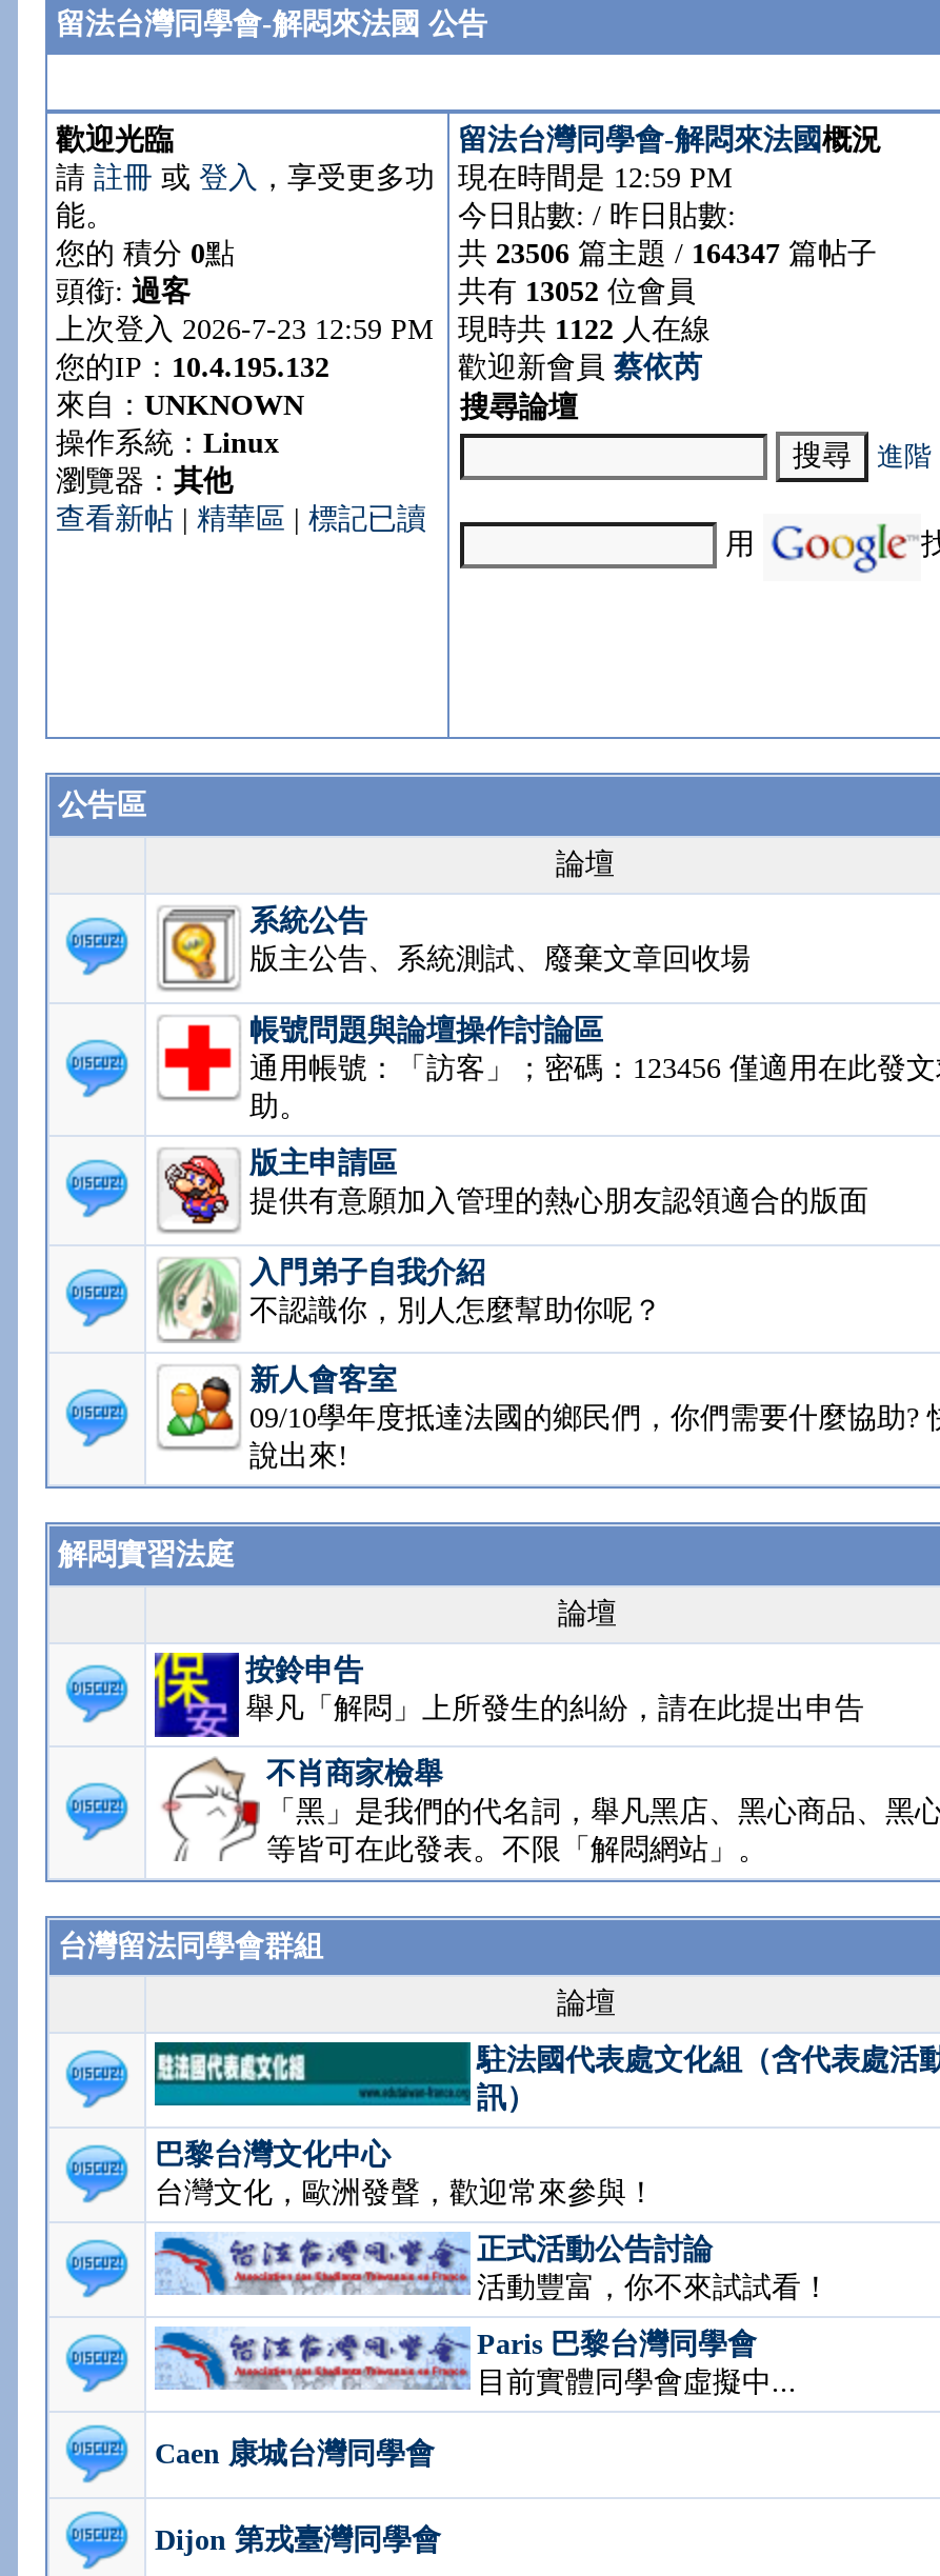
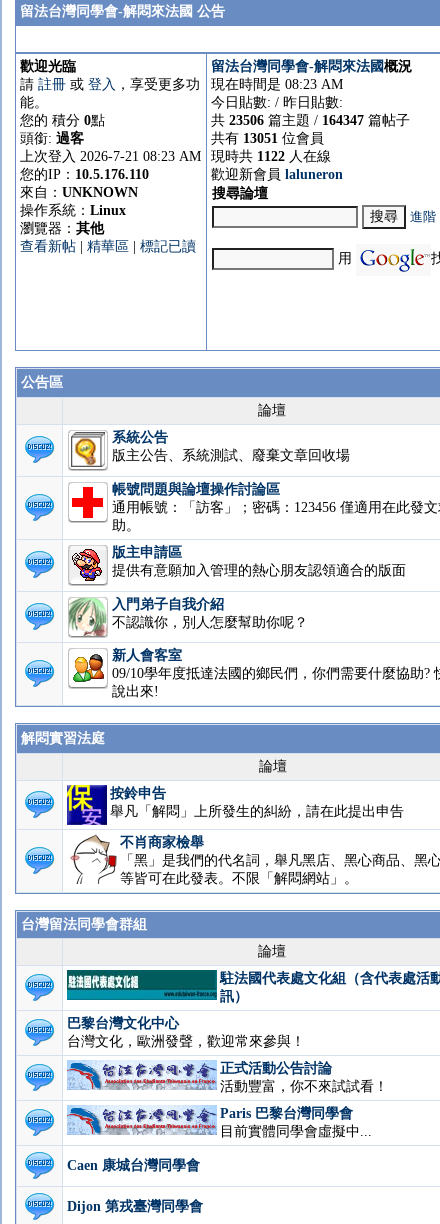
- 現在時間是 12:59 PM
+ 現在時間是 08:23 AM

- 共有13052位會員
+ 共有13051位會員

- 上次登入 2026-7-23 12:59 PM 現時共1122人在線
+ 上次登入 2026-7-21 08:23 AM 現時共1122人在線

- 您的IP：10.4.195.132
+ 您的IP：10.5.176.110

- 歡迎新會員蔡依芮
+ 歡迎新會員laluneron
